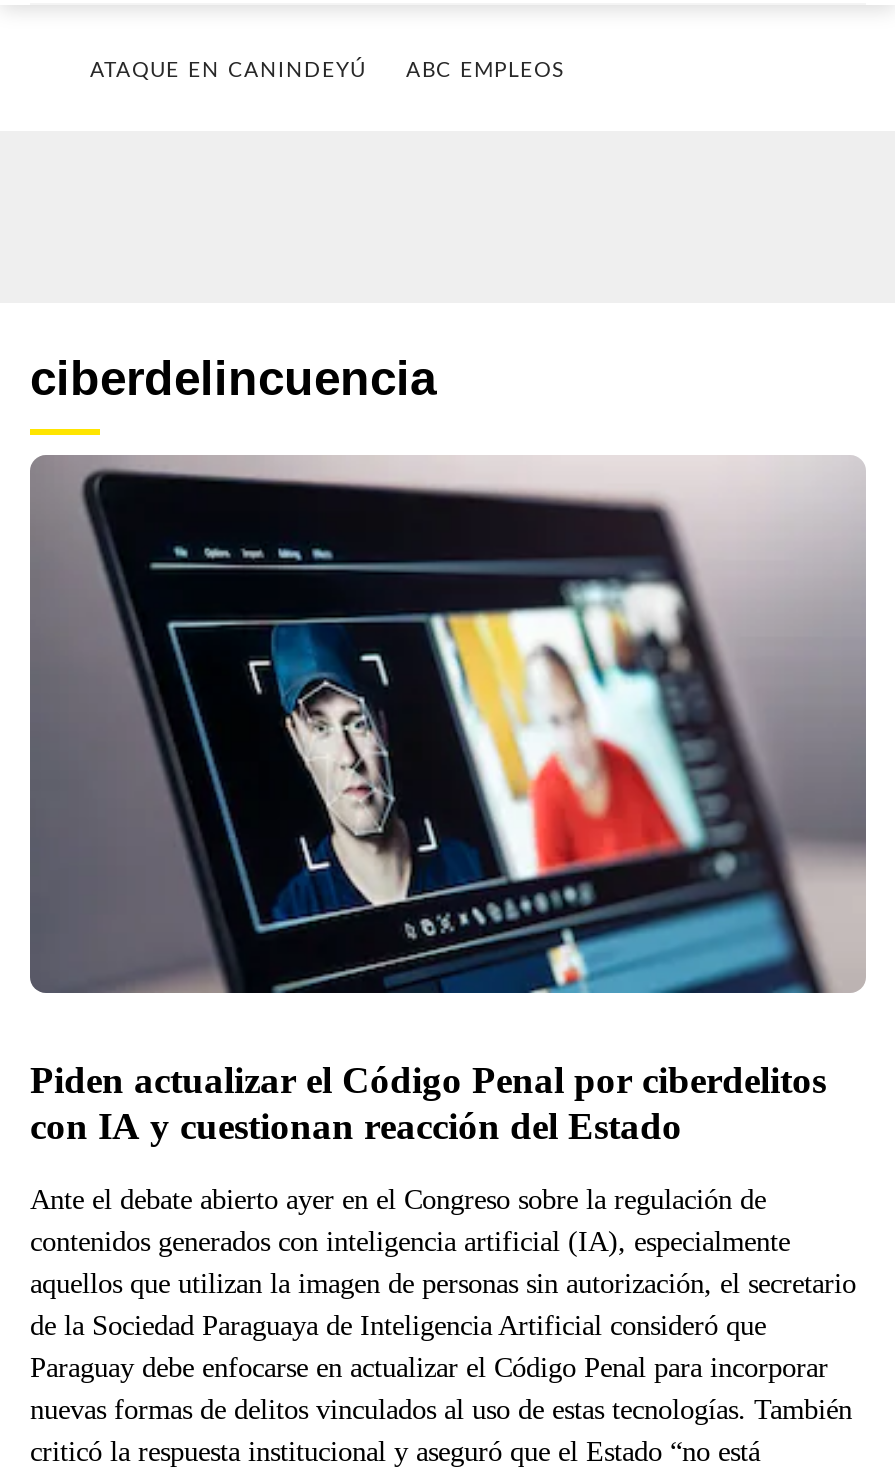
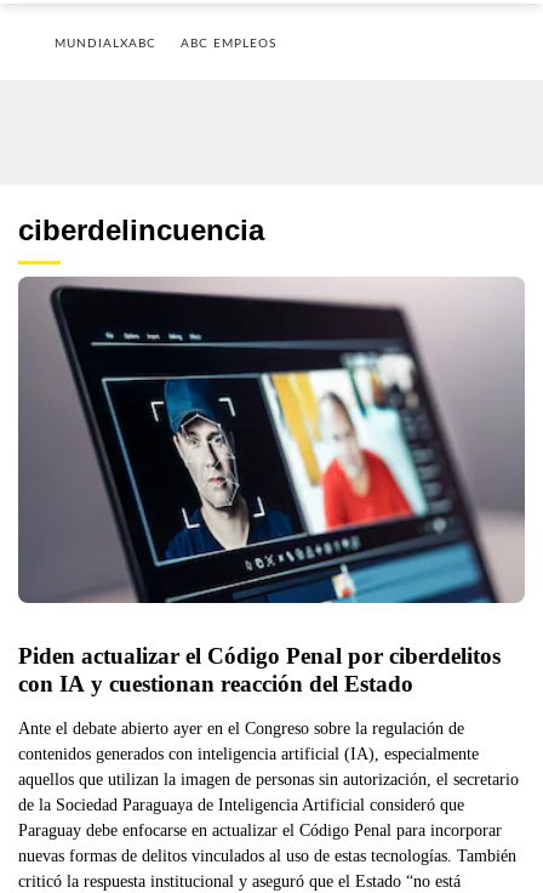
- ATAQUE EN CANINDEYÚ
+ MUNDIALXABC
